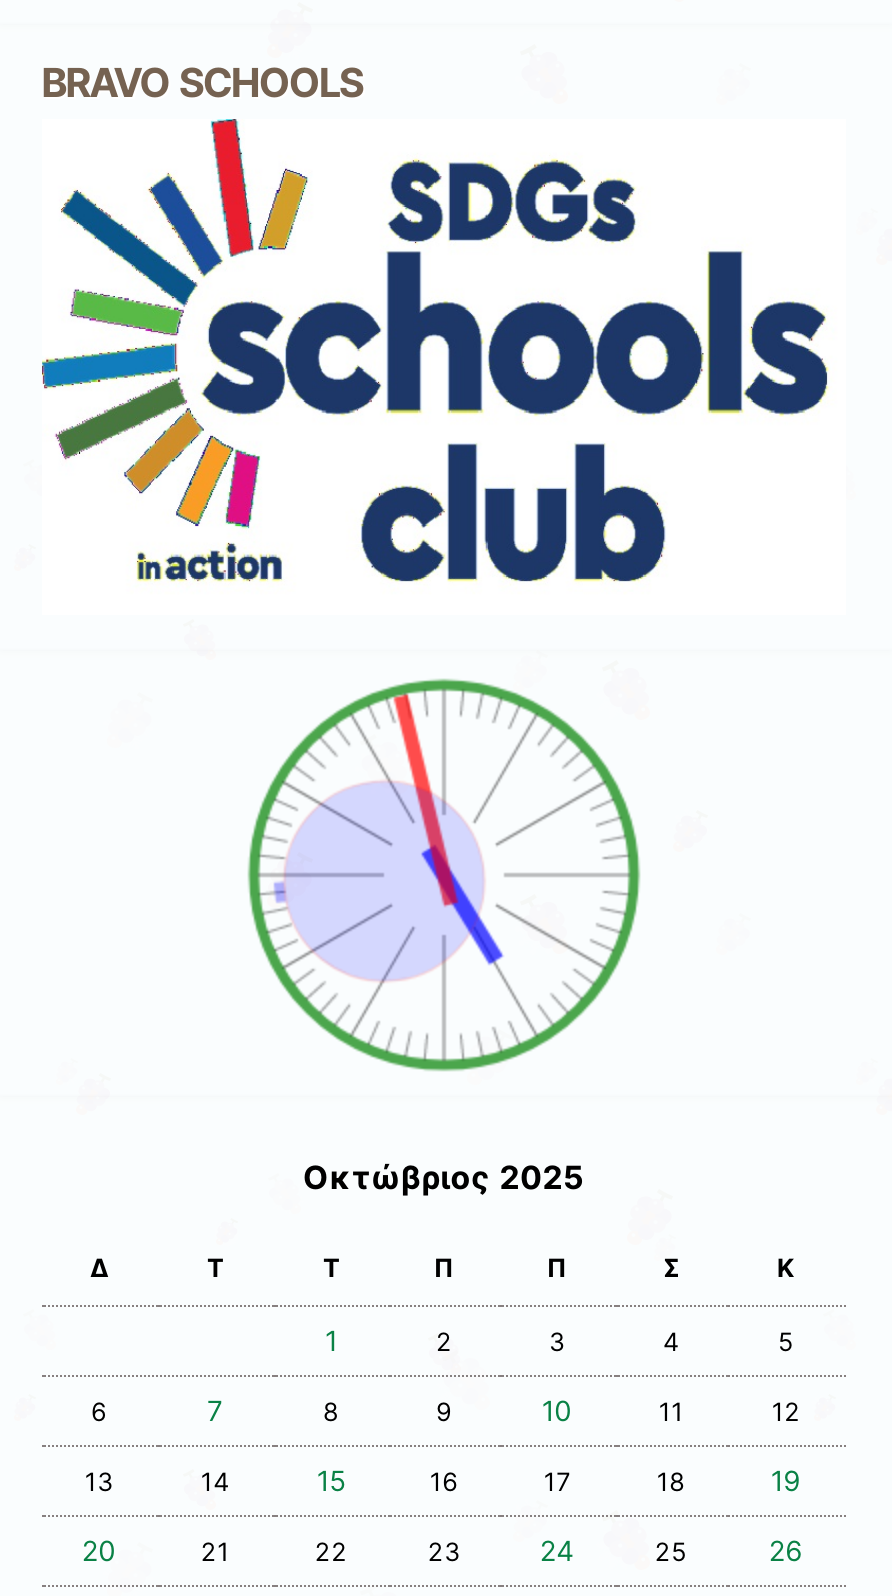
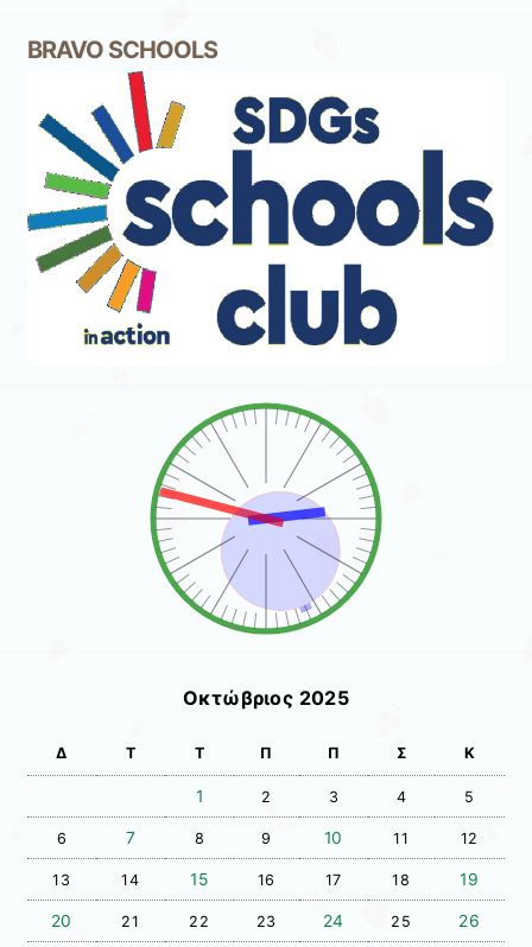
- [image]
+ [image]
